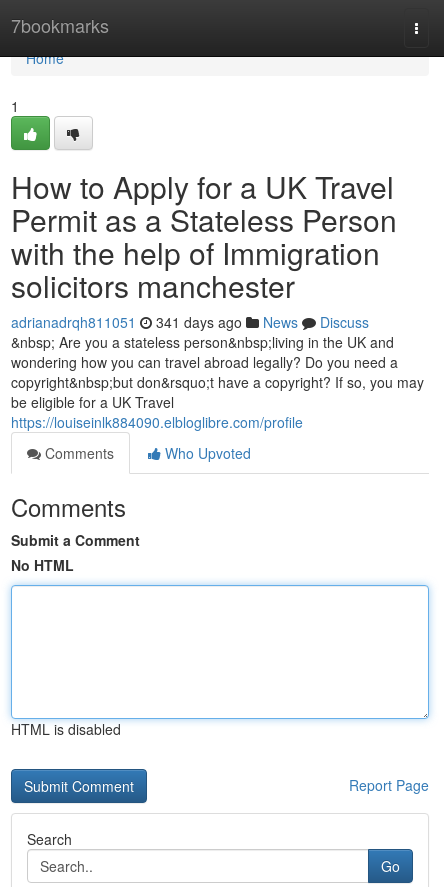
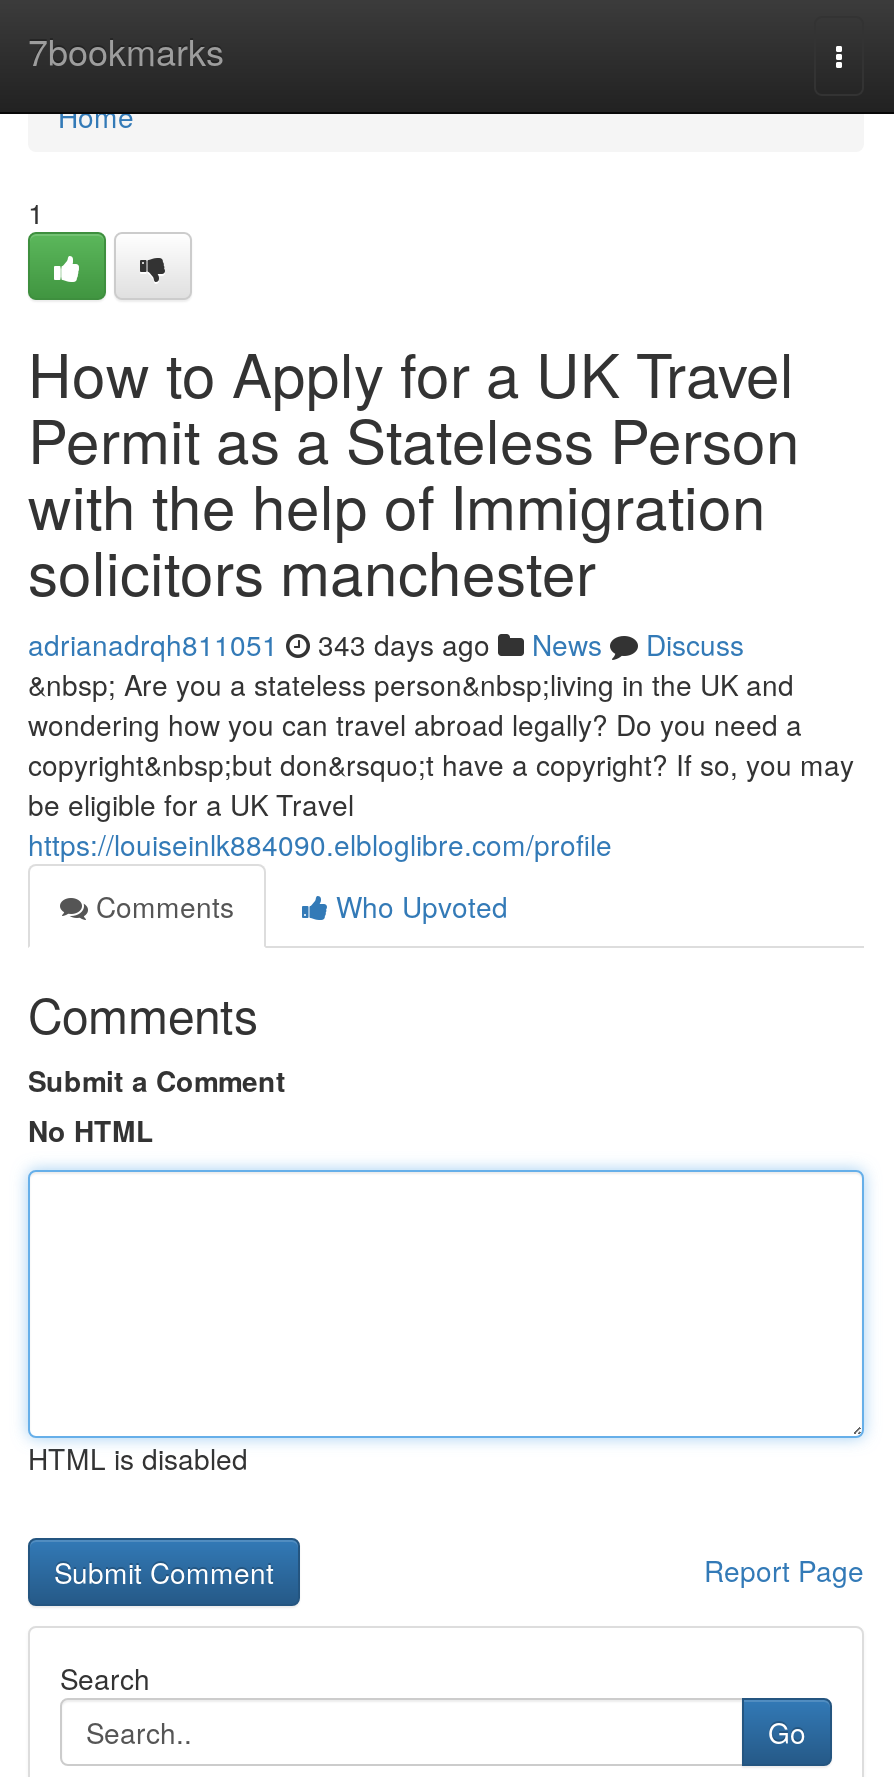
- adrianadrqh811051 341 days ago News Discuss
+ adrianadrqh811051 343 days ago News Discuss
